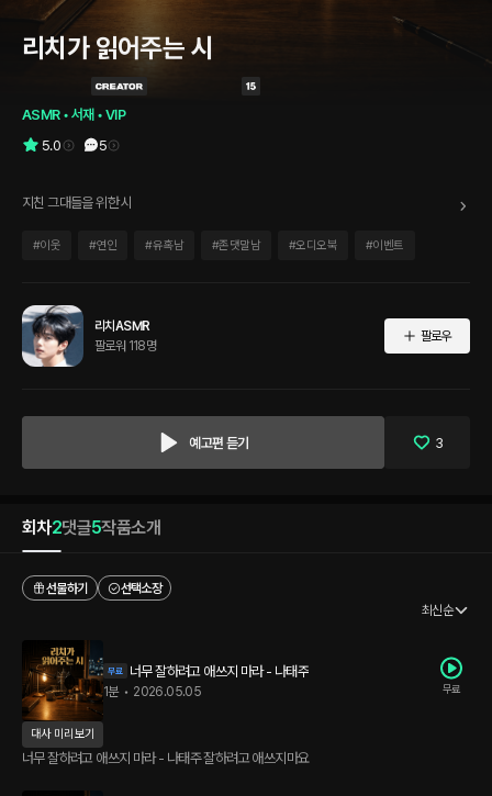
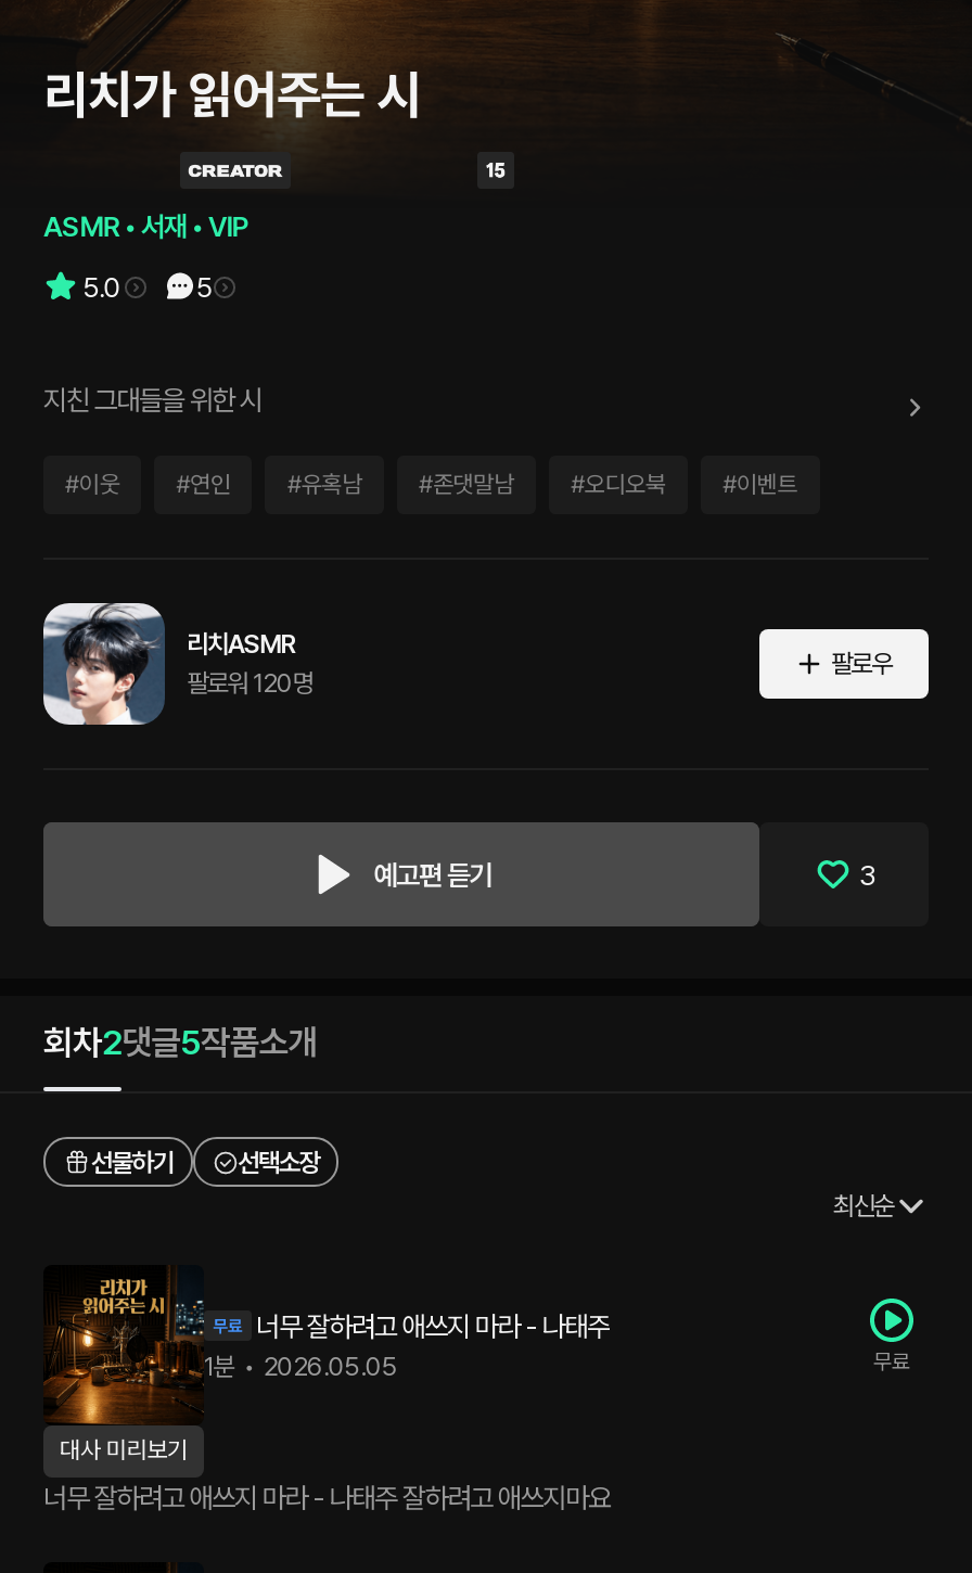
- 팔로워 118명
+ 팔로워 120명
